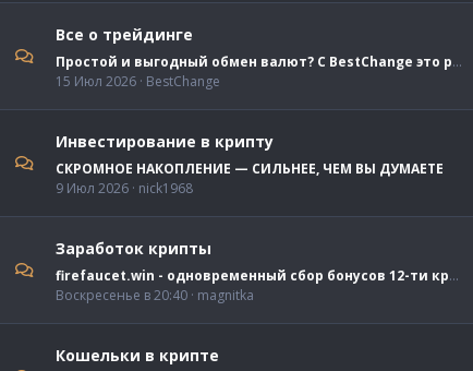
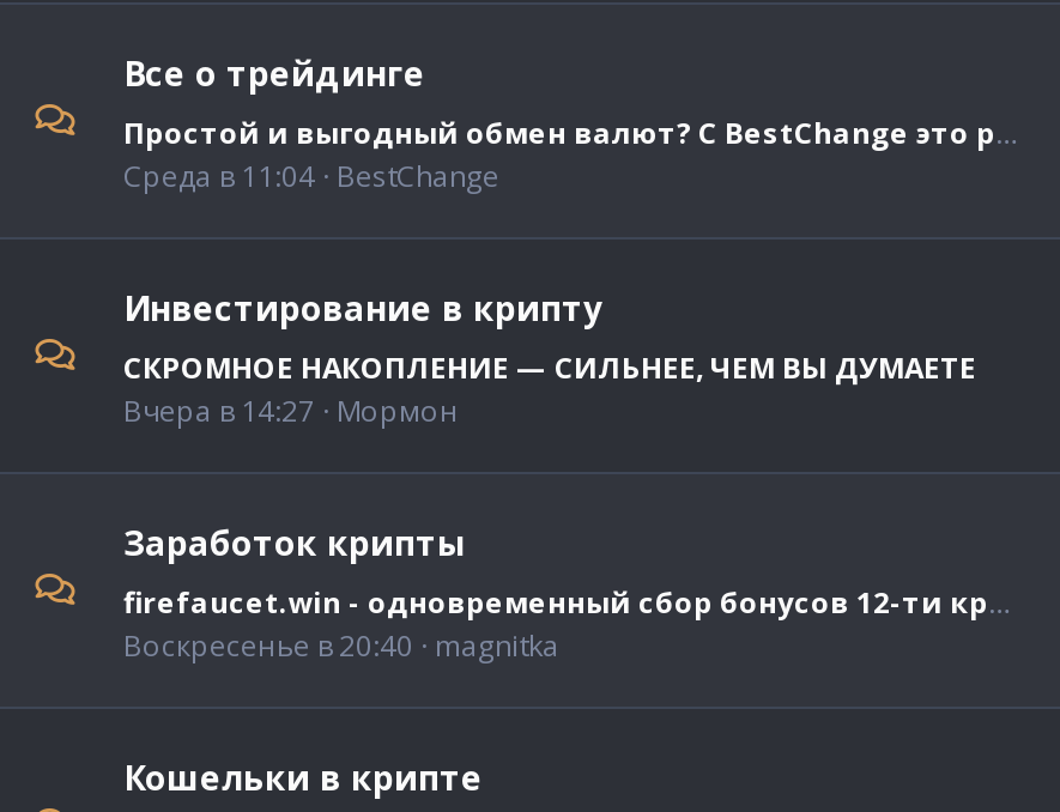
- 15 Июл 2026 BestChange
+ Среда в 11:04 BestChange

- 9 Июл 2026 nick1968
+ Вчера в 14:27 Мормон
